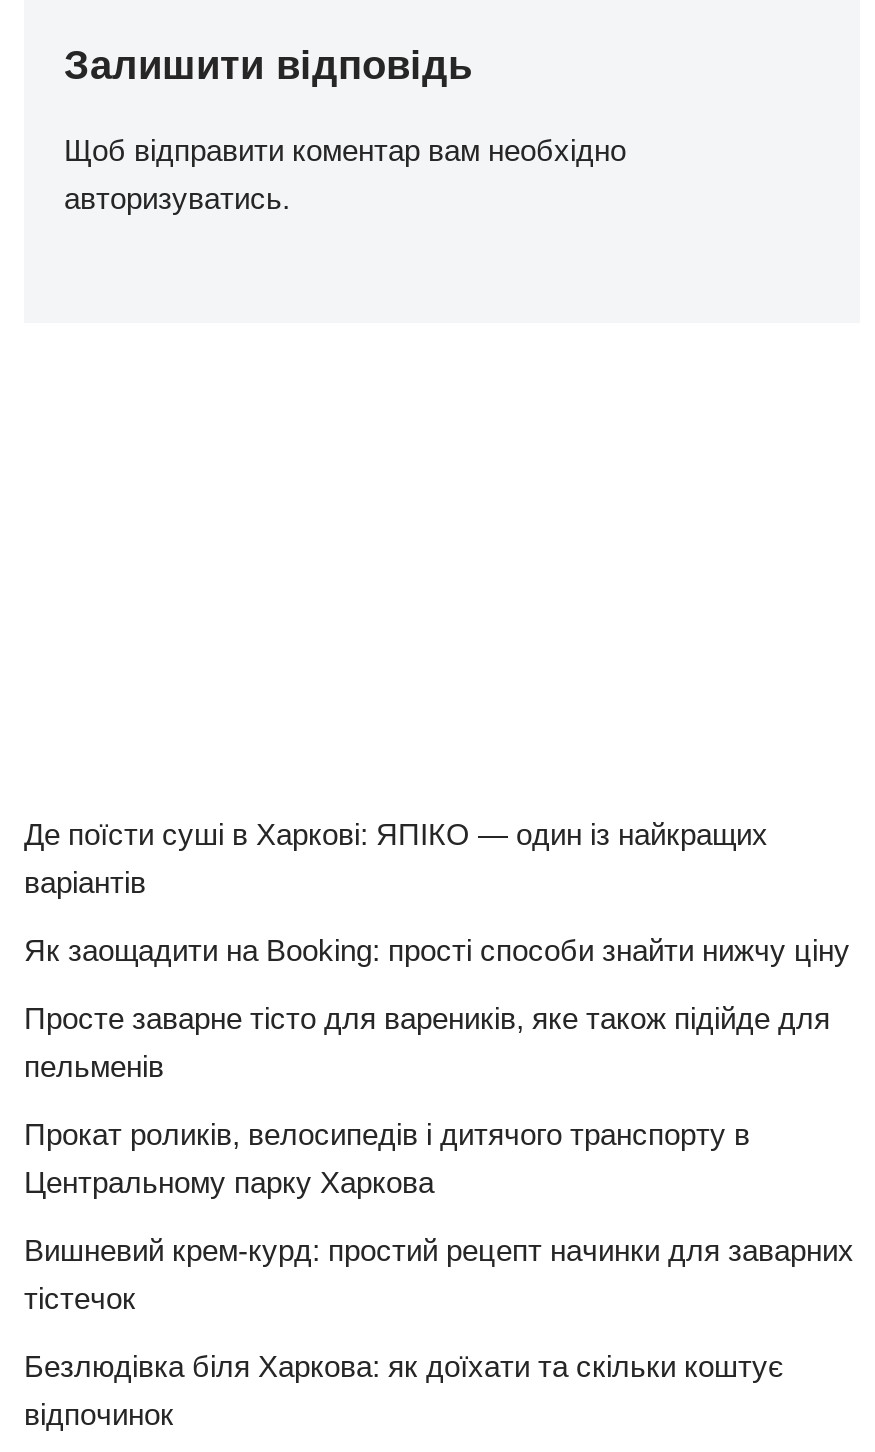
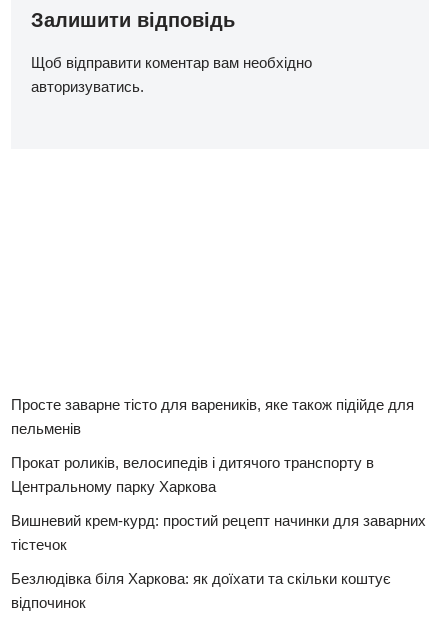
- Де поїсти суші в Харкові: ЯПІКО — один із найкращих
- варіантів
- Як заощадити на Booking: прості способи знайти нижчу ціну
